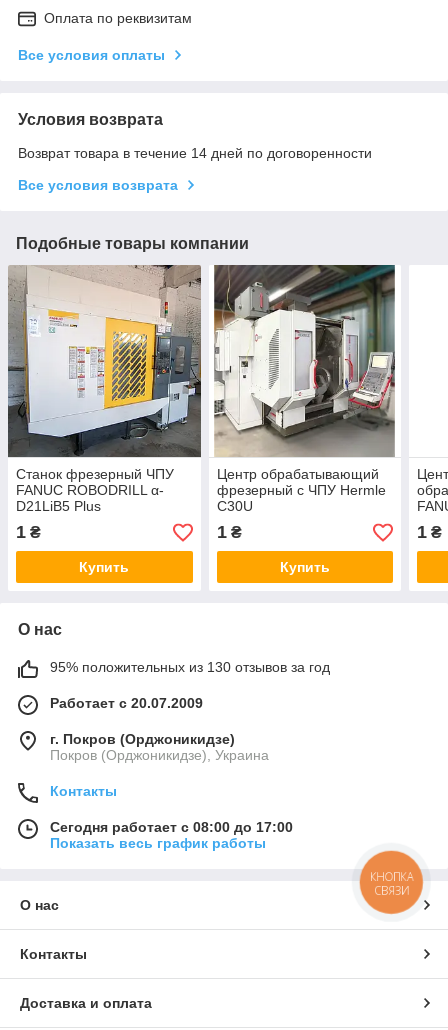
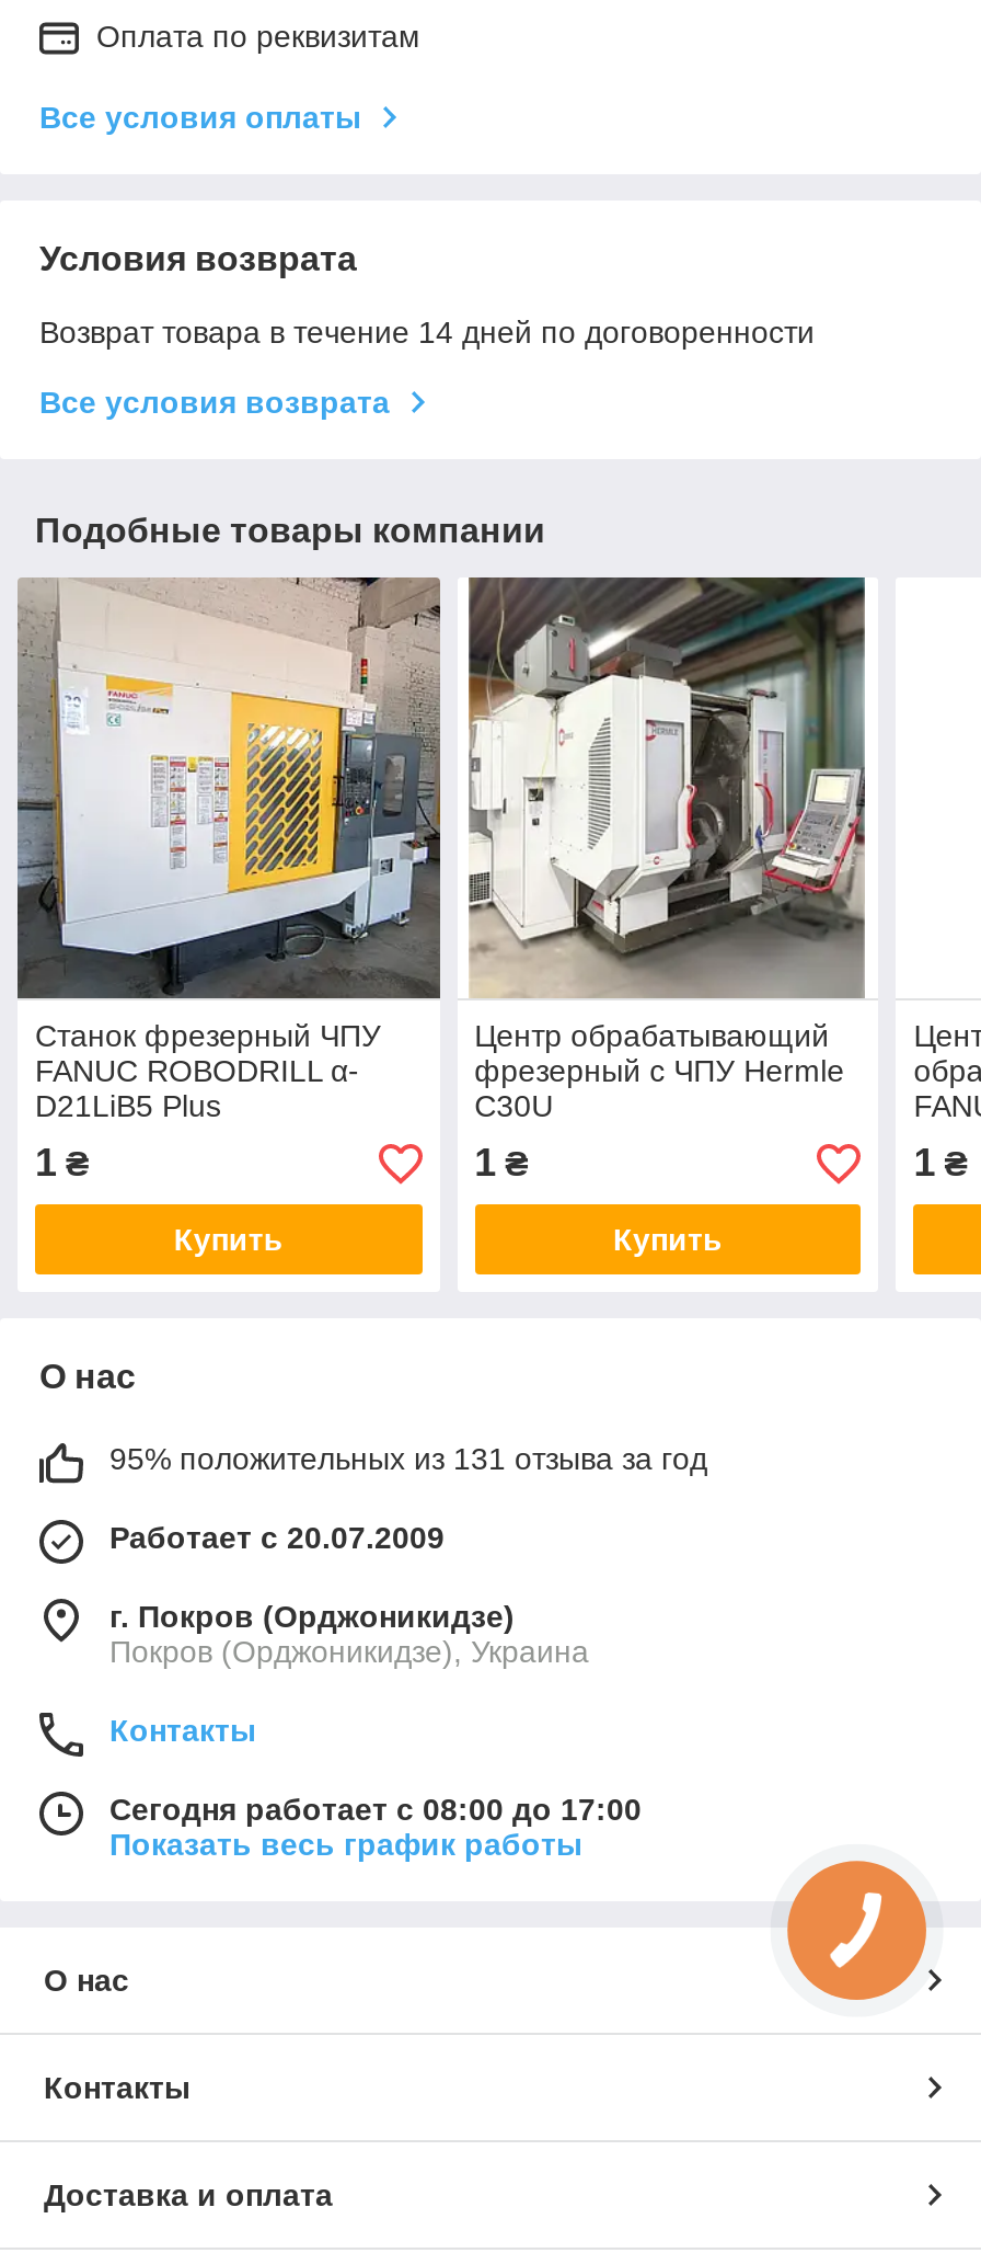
- 95% положительных из 130 отзывов за год
+ 95% положительных из 131 отзыва за год

- КНОПКА
- СВЯЗИ
